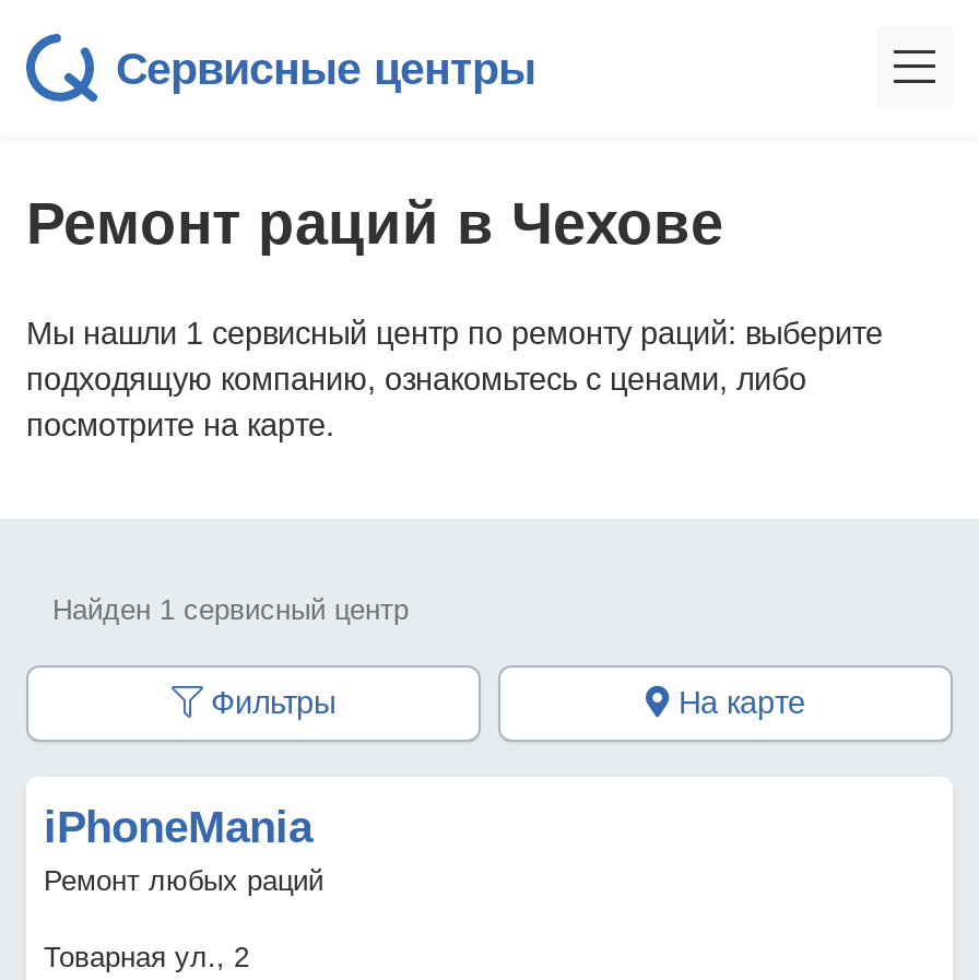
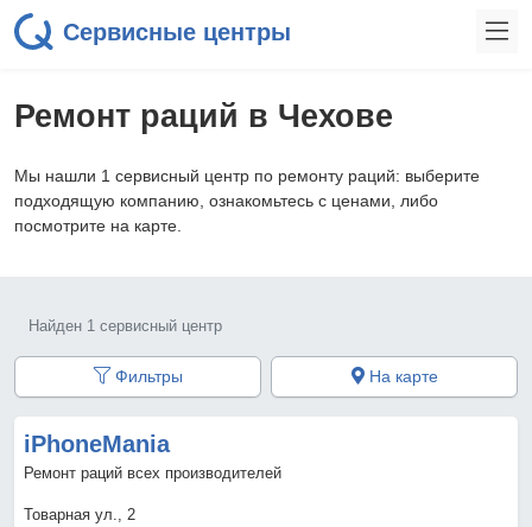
- Ремонт любых раций
+ Ремонт раций всех производителей
